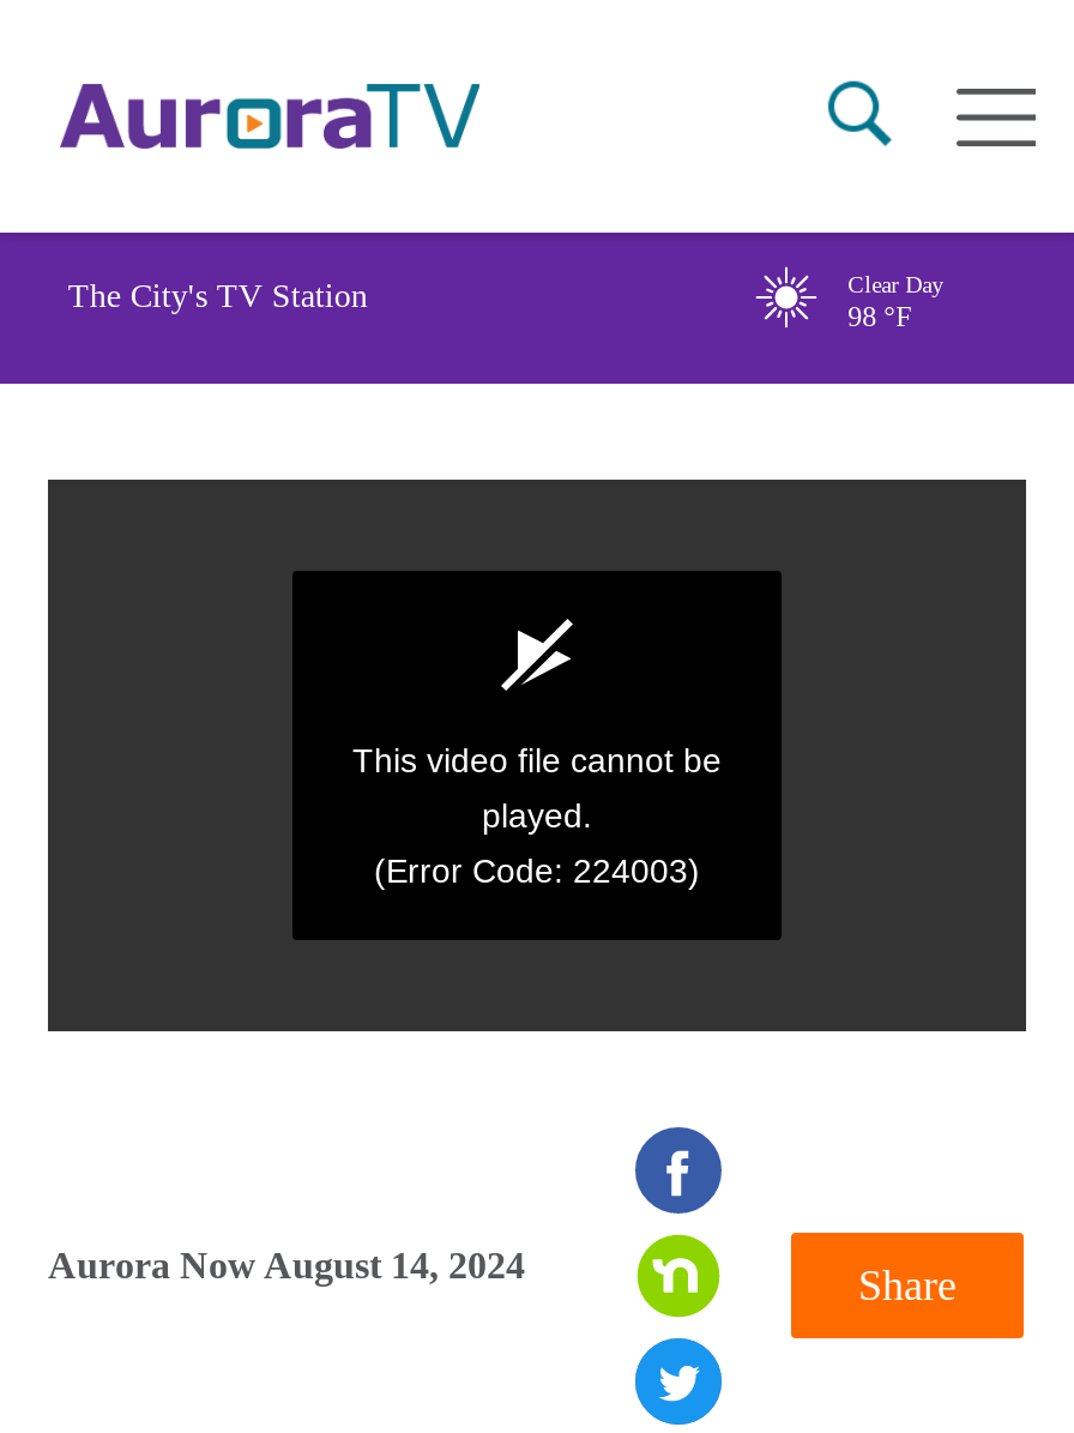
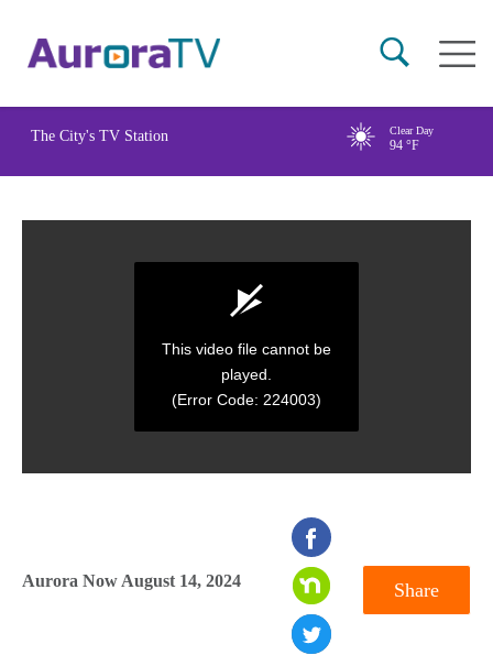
- 98 °F
+ 94 °F
